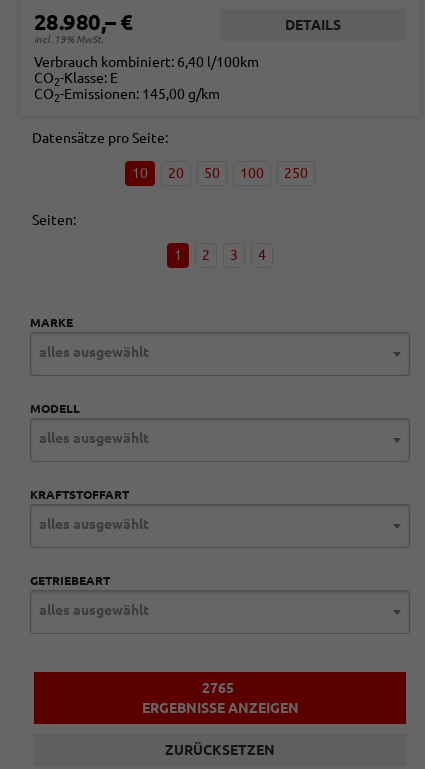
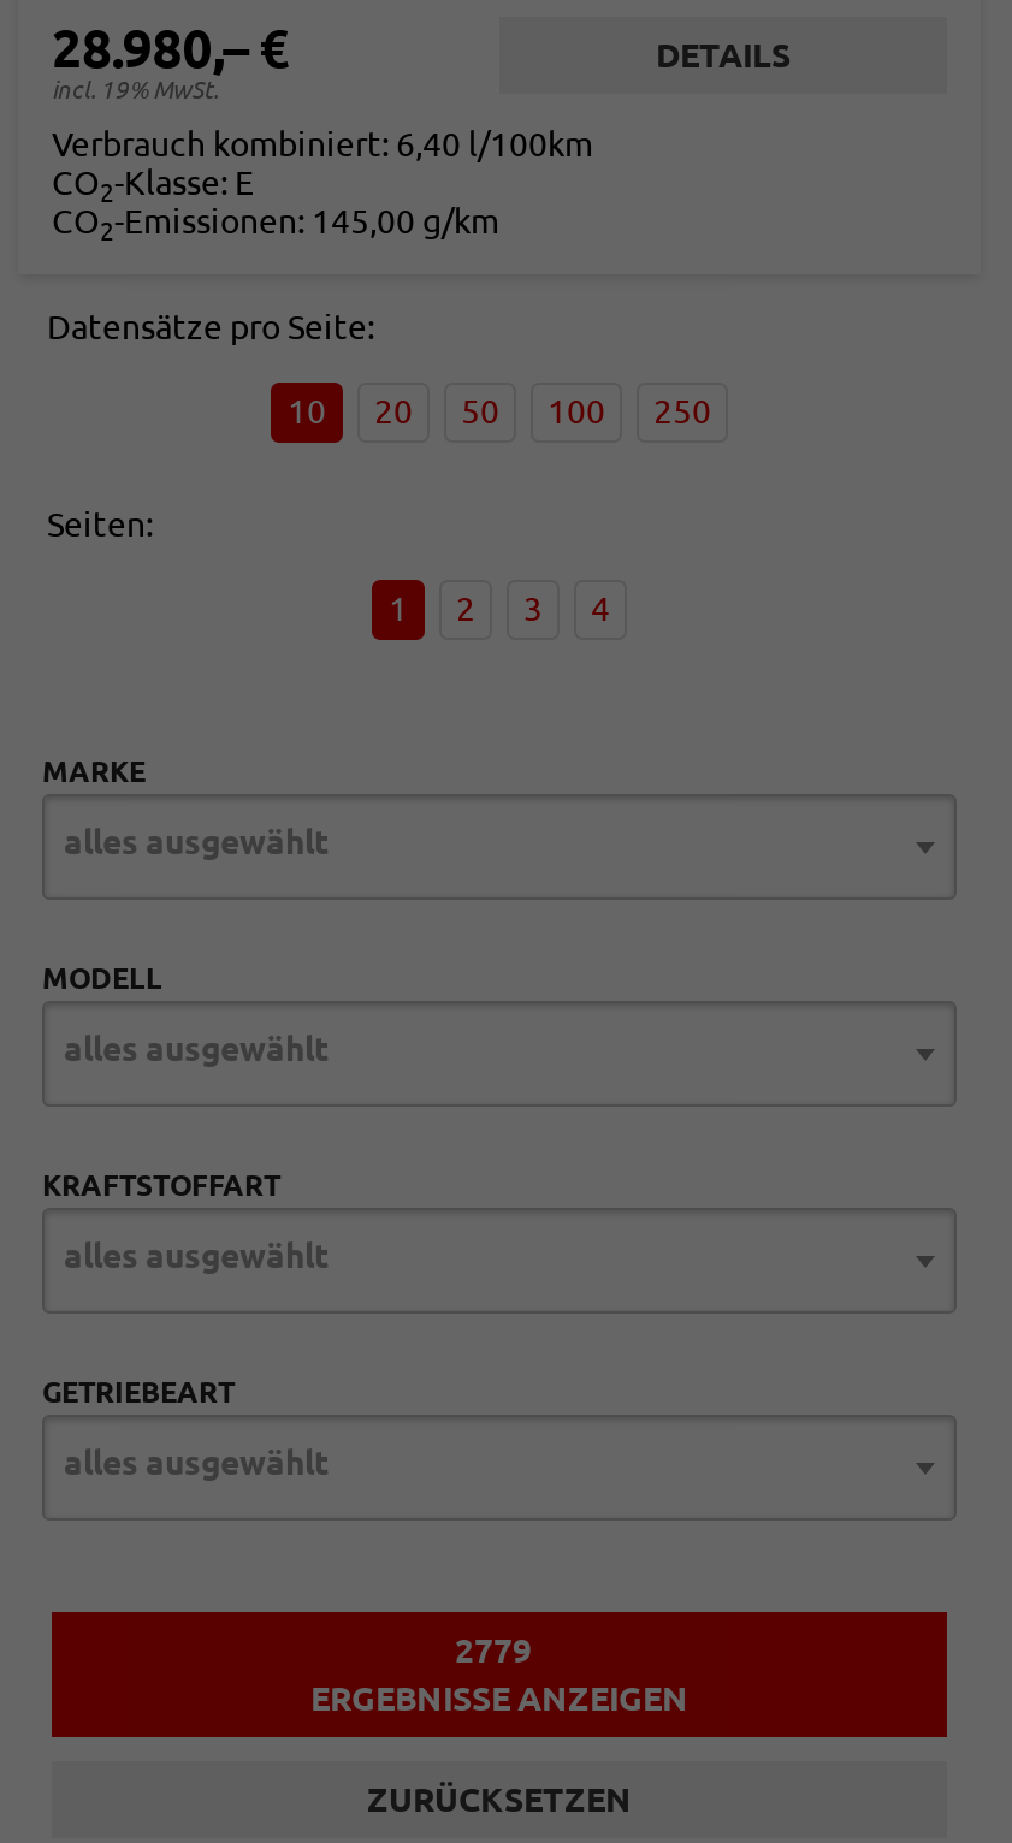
- 2765
+ 2779
